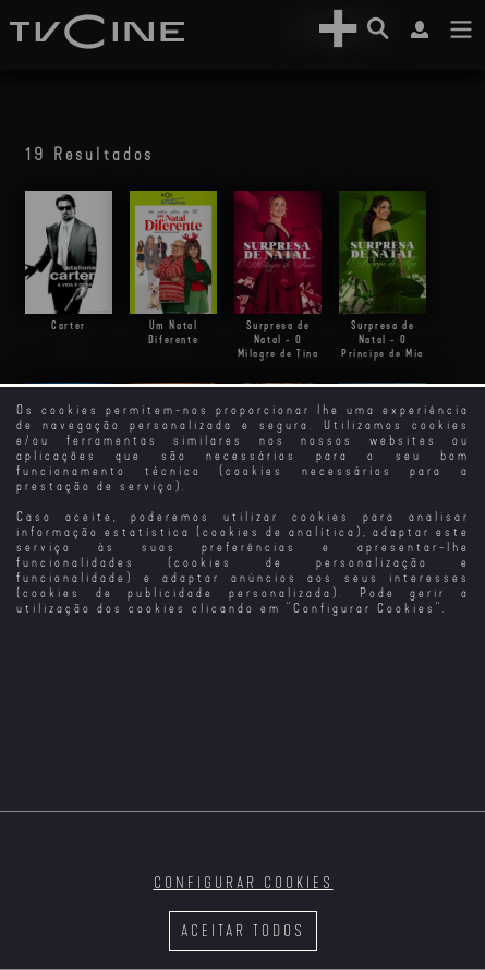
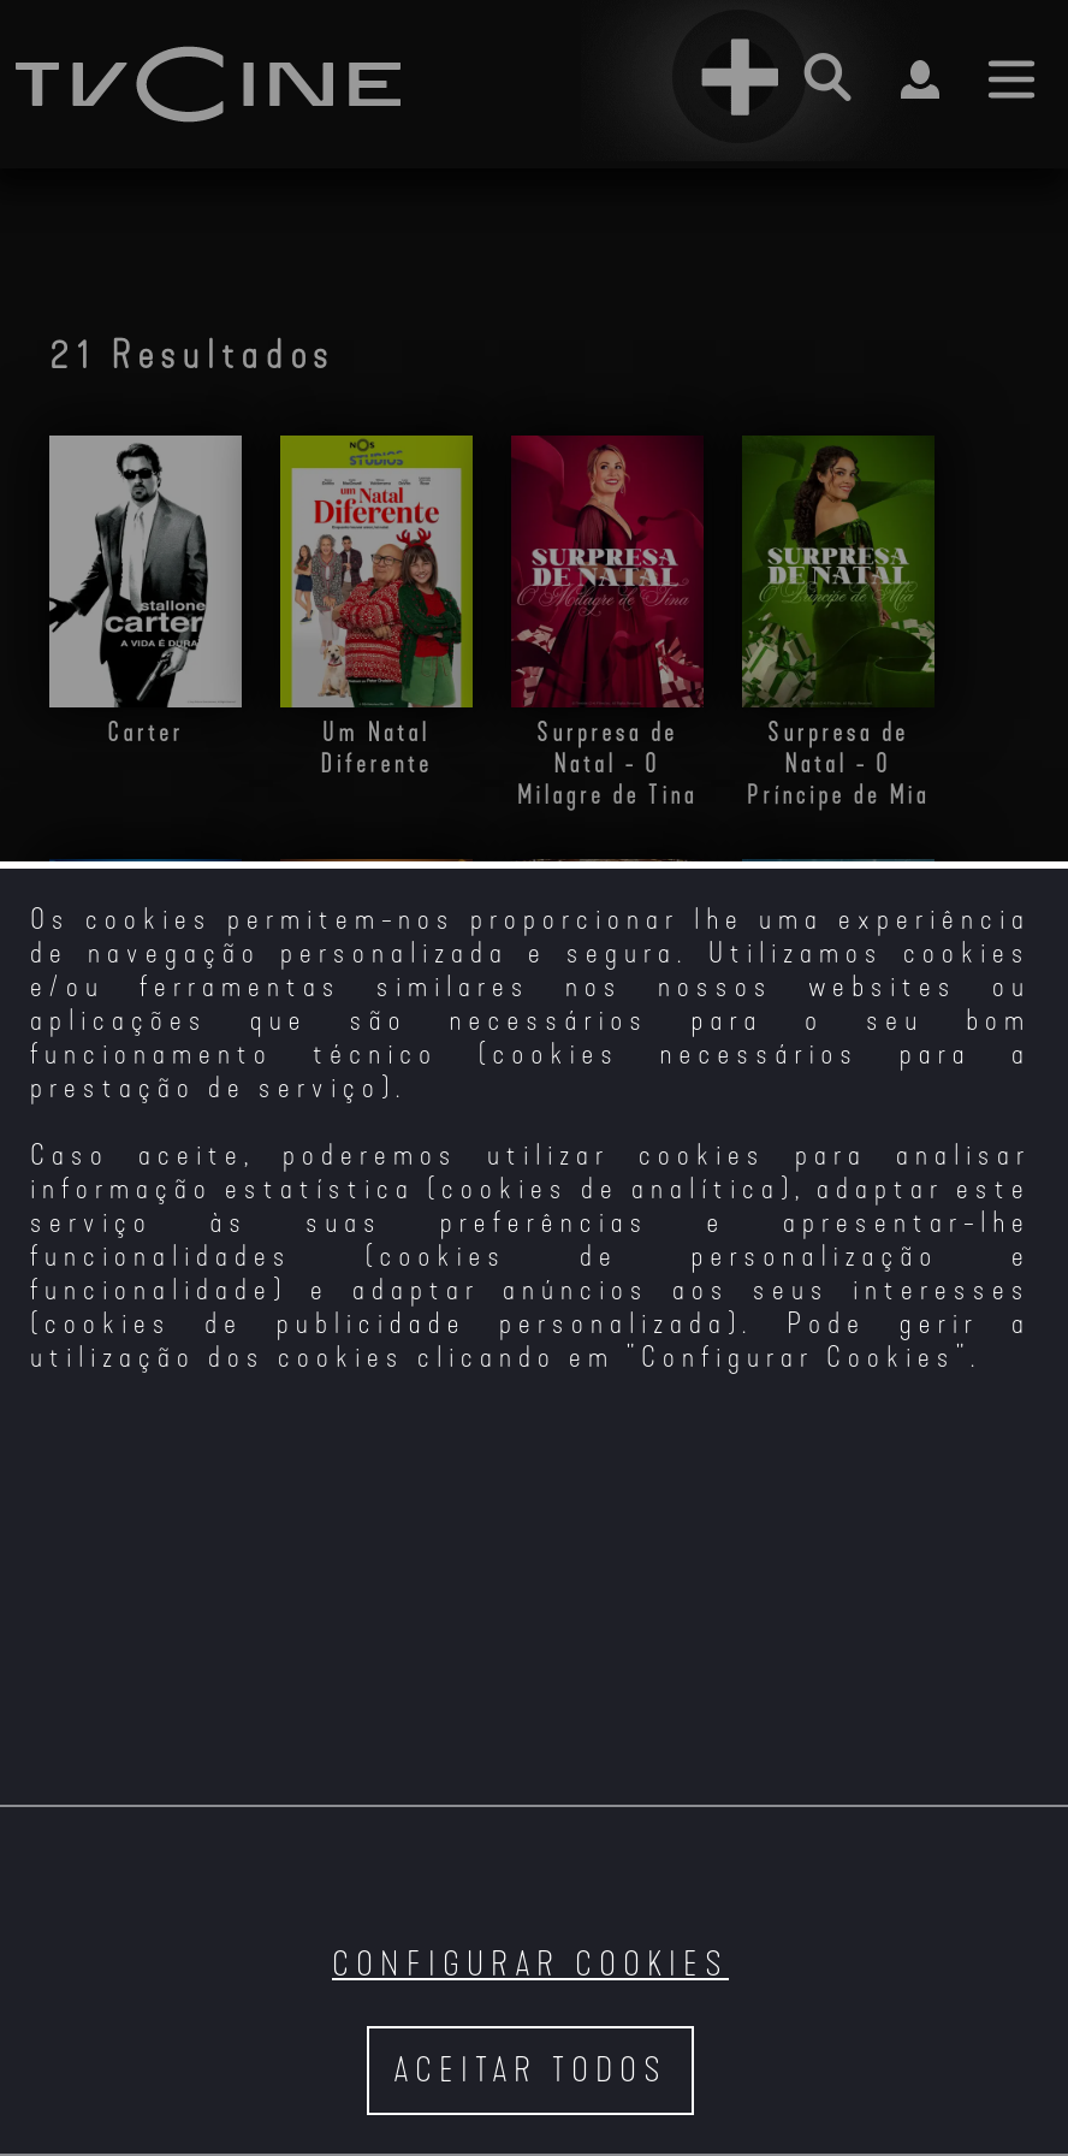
- 19 Resultados
+ 21 Resultados
